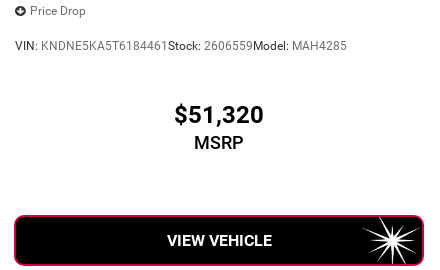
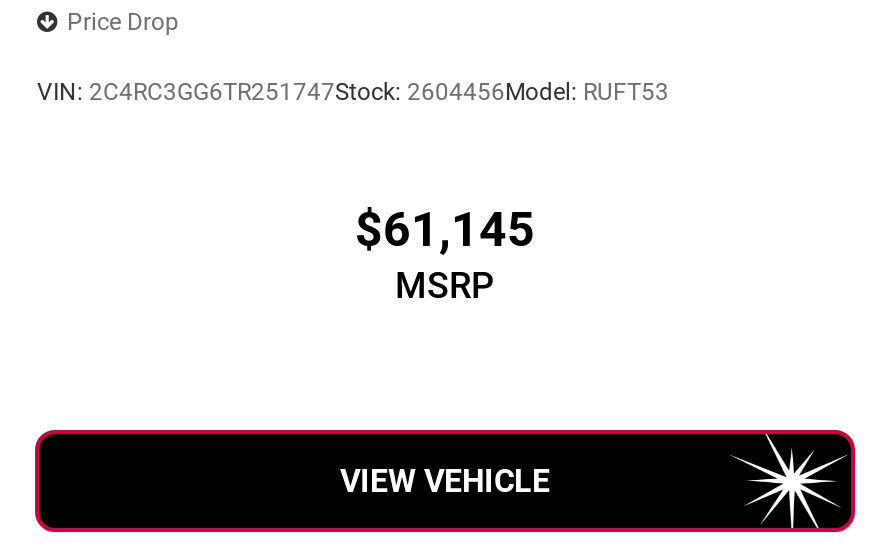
- VIN: KNDNE5KA5T6184461Stock: 2606559Model: MAH4285
+ VIN: 2C4RC3GG6TR251747Stock: 2604456Model: RUFT53

- $51,320
+ $61,145
